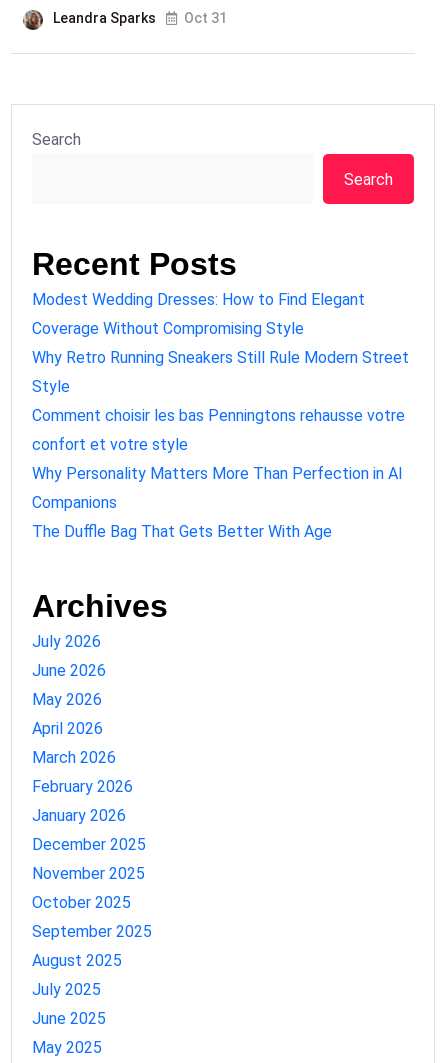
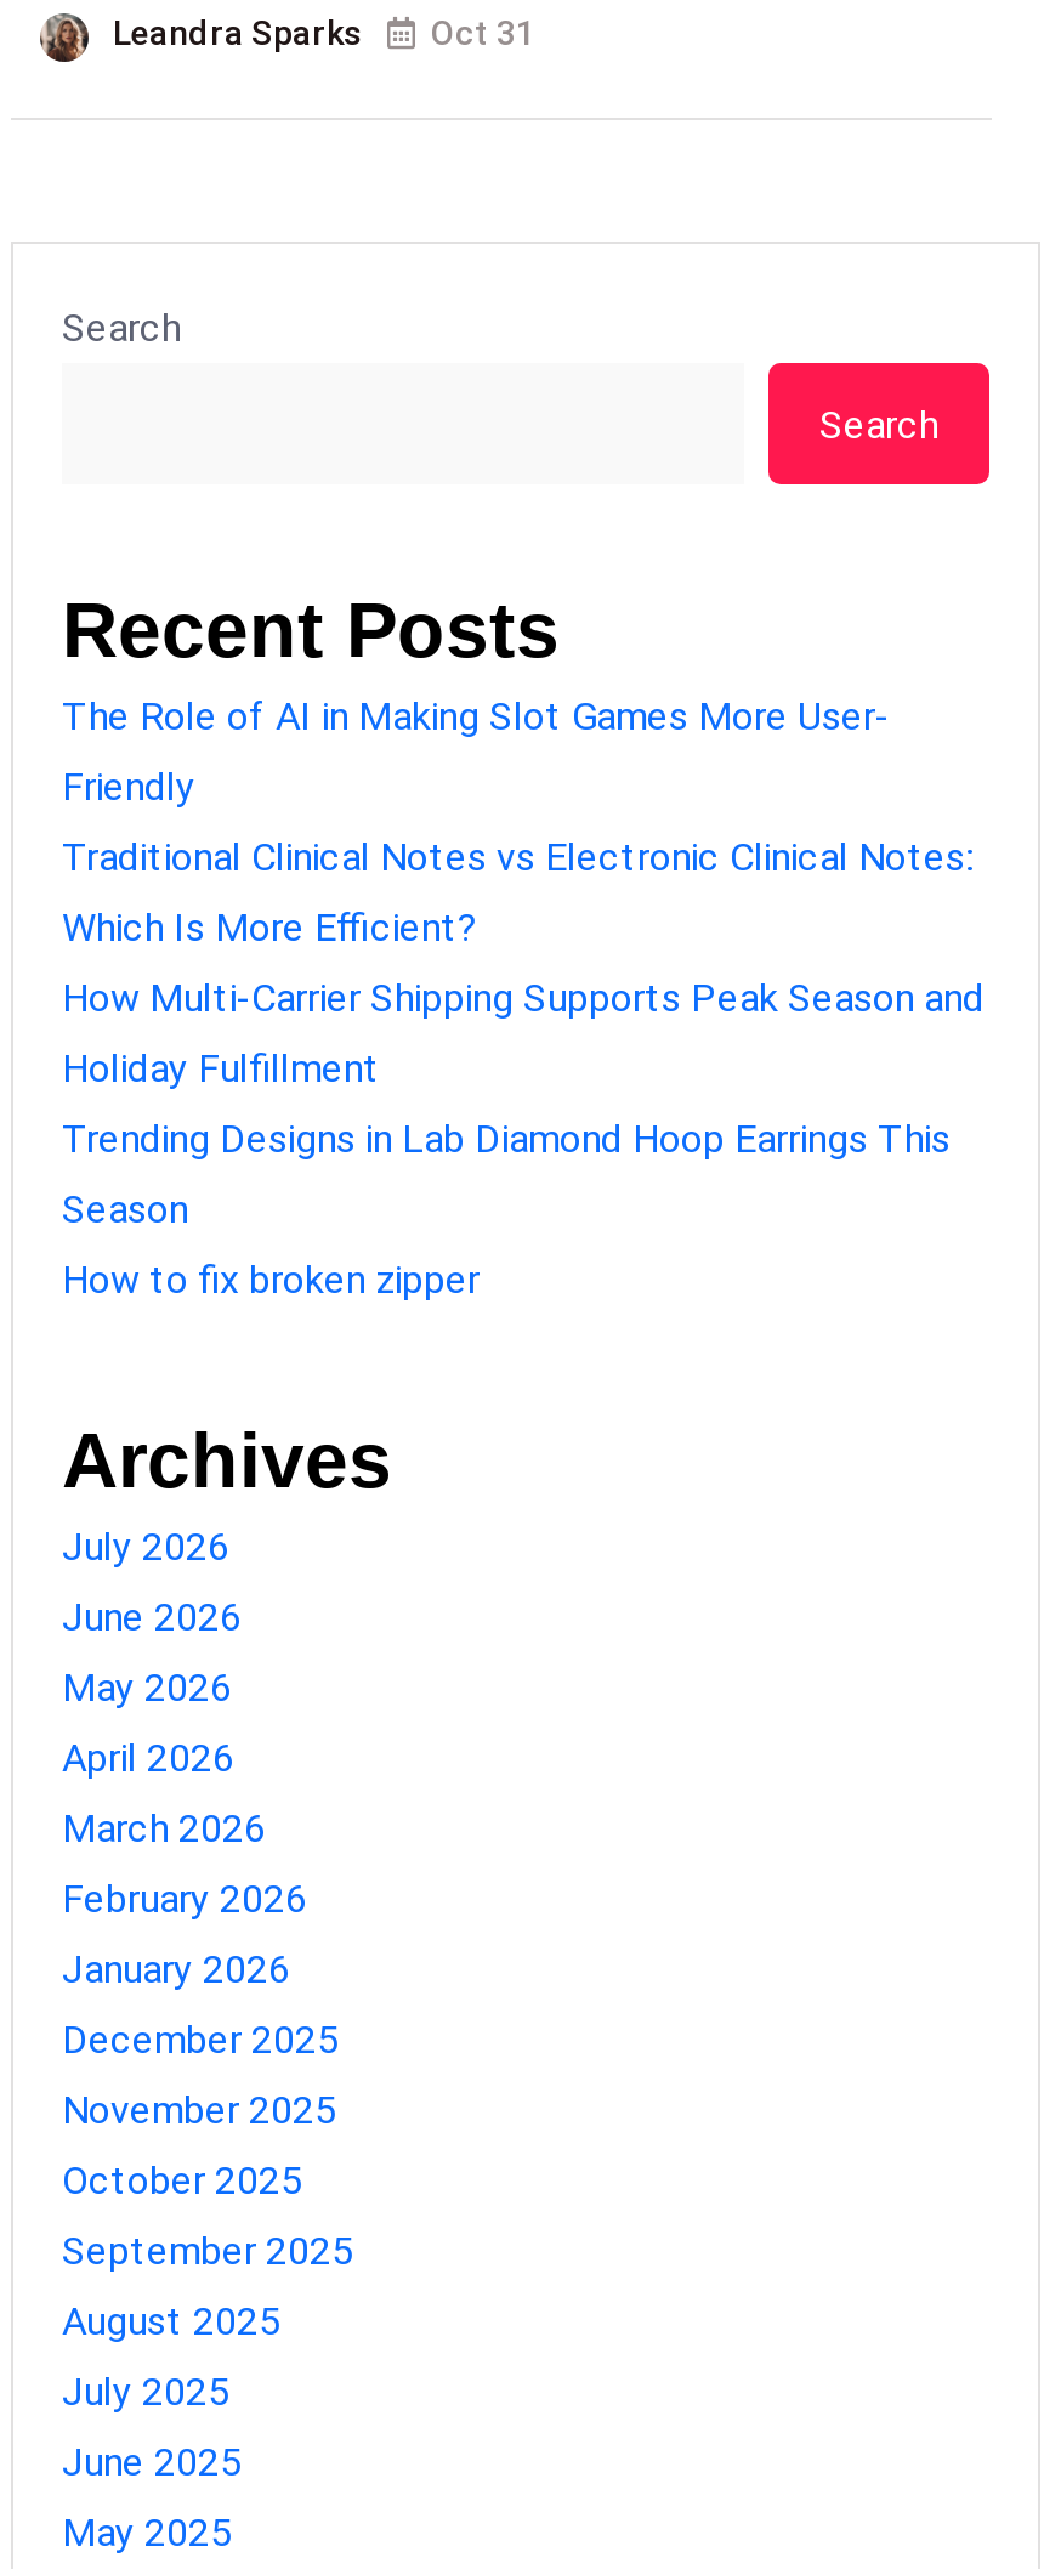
- Modest Wedding Dresses: How to Find Elegant
+ The Role of AI in Making Slot Games More User-

- Coverage Without Compromising Style
+ Friendly

- Why Retro Running Sneakers Still Rule Modern Street
+ Traditional Clinical Notes vs Electronic Clinical Notes:

- Style
+ Which Is More Efficient?

- Comment choisir les bas Penningtons rehausse votre
+ How Multi-Carrier Shipping Supports Peak Season and

- confort et votre style
+ Holiday Fulfillment

- Why Personality Matters More Than Perfection in AI
+ Trending Designs in Lab Diamond Hoop Earrings This

- Companions
+ Season

- The Duffle Bag That Gets Better With Age
+ How to fix broken zipper
